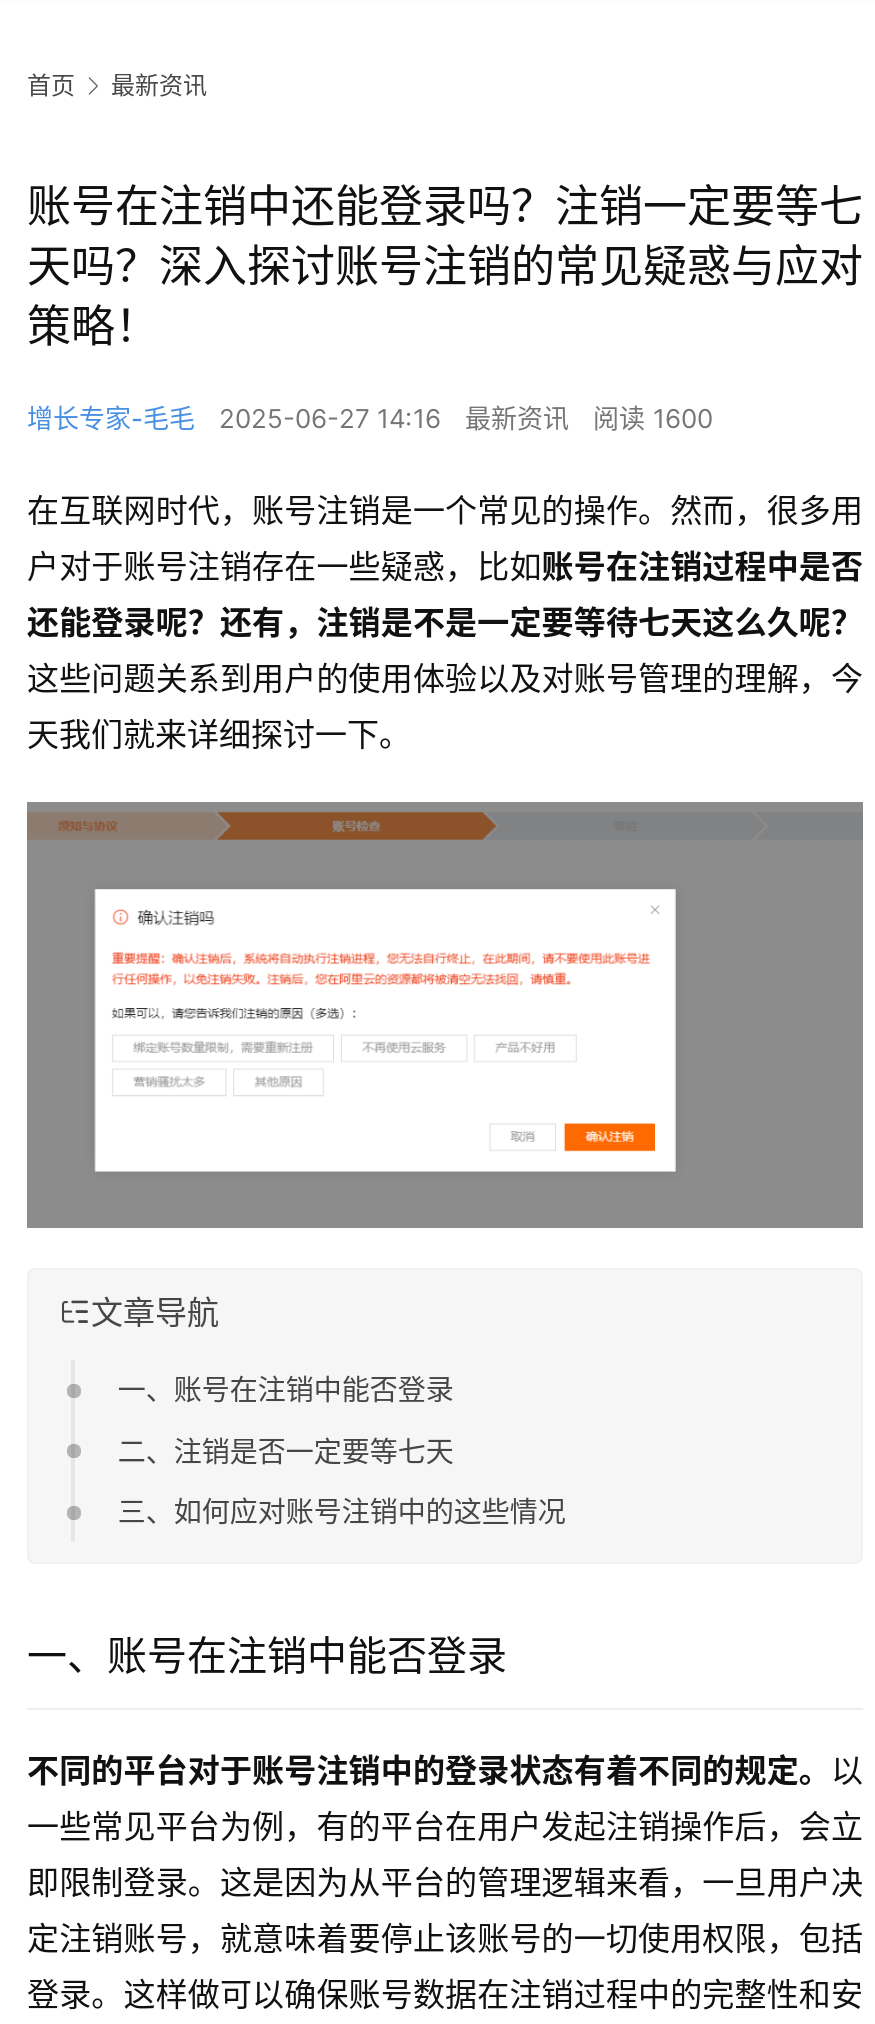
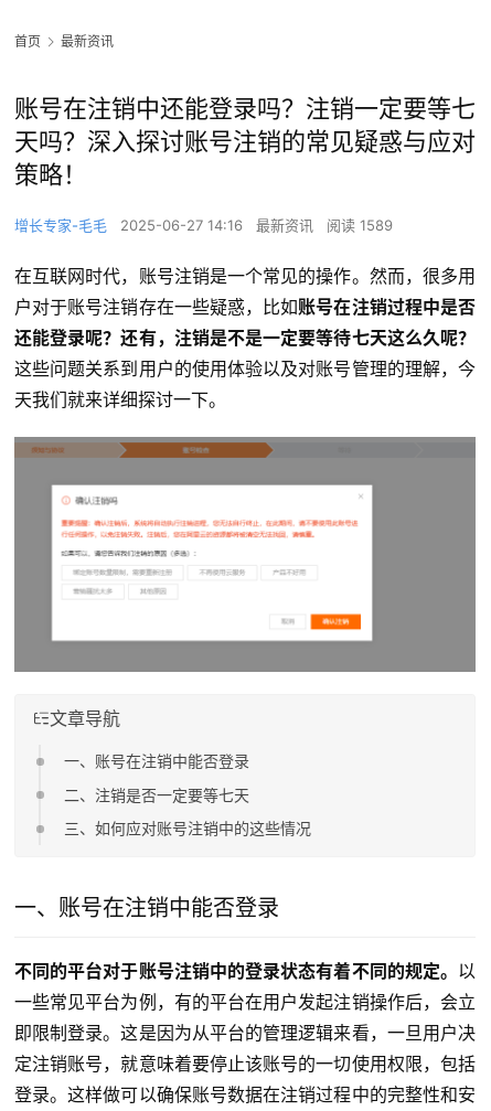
- 增长专家-毛毛 2025-06-27 14:16 最新资讯 阅读 1600
+ 增长专家-毛毛 2025-06-27 14:16 最新资讯 阅读 1589
